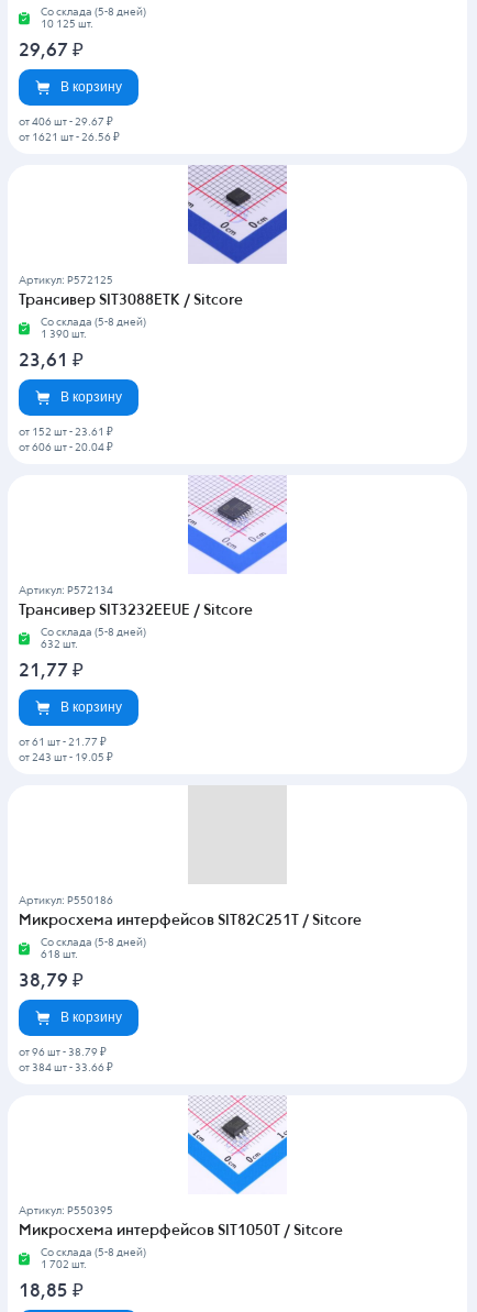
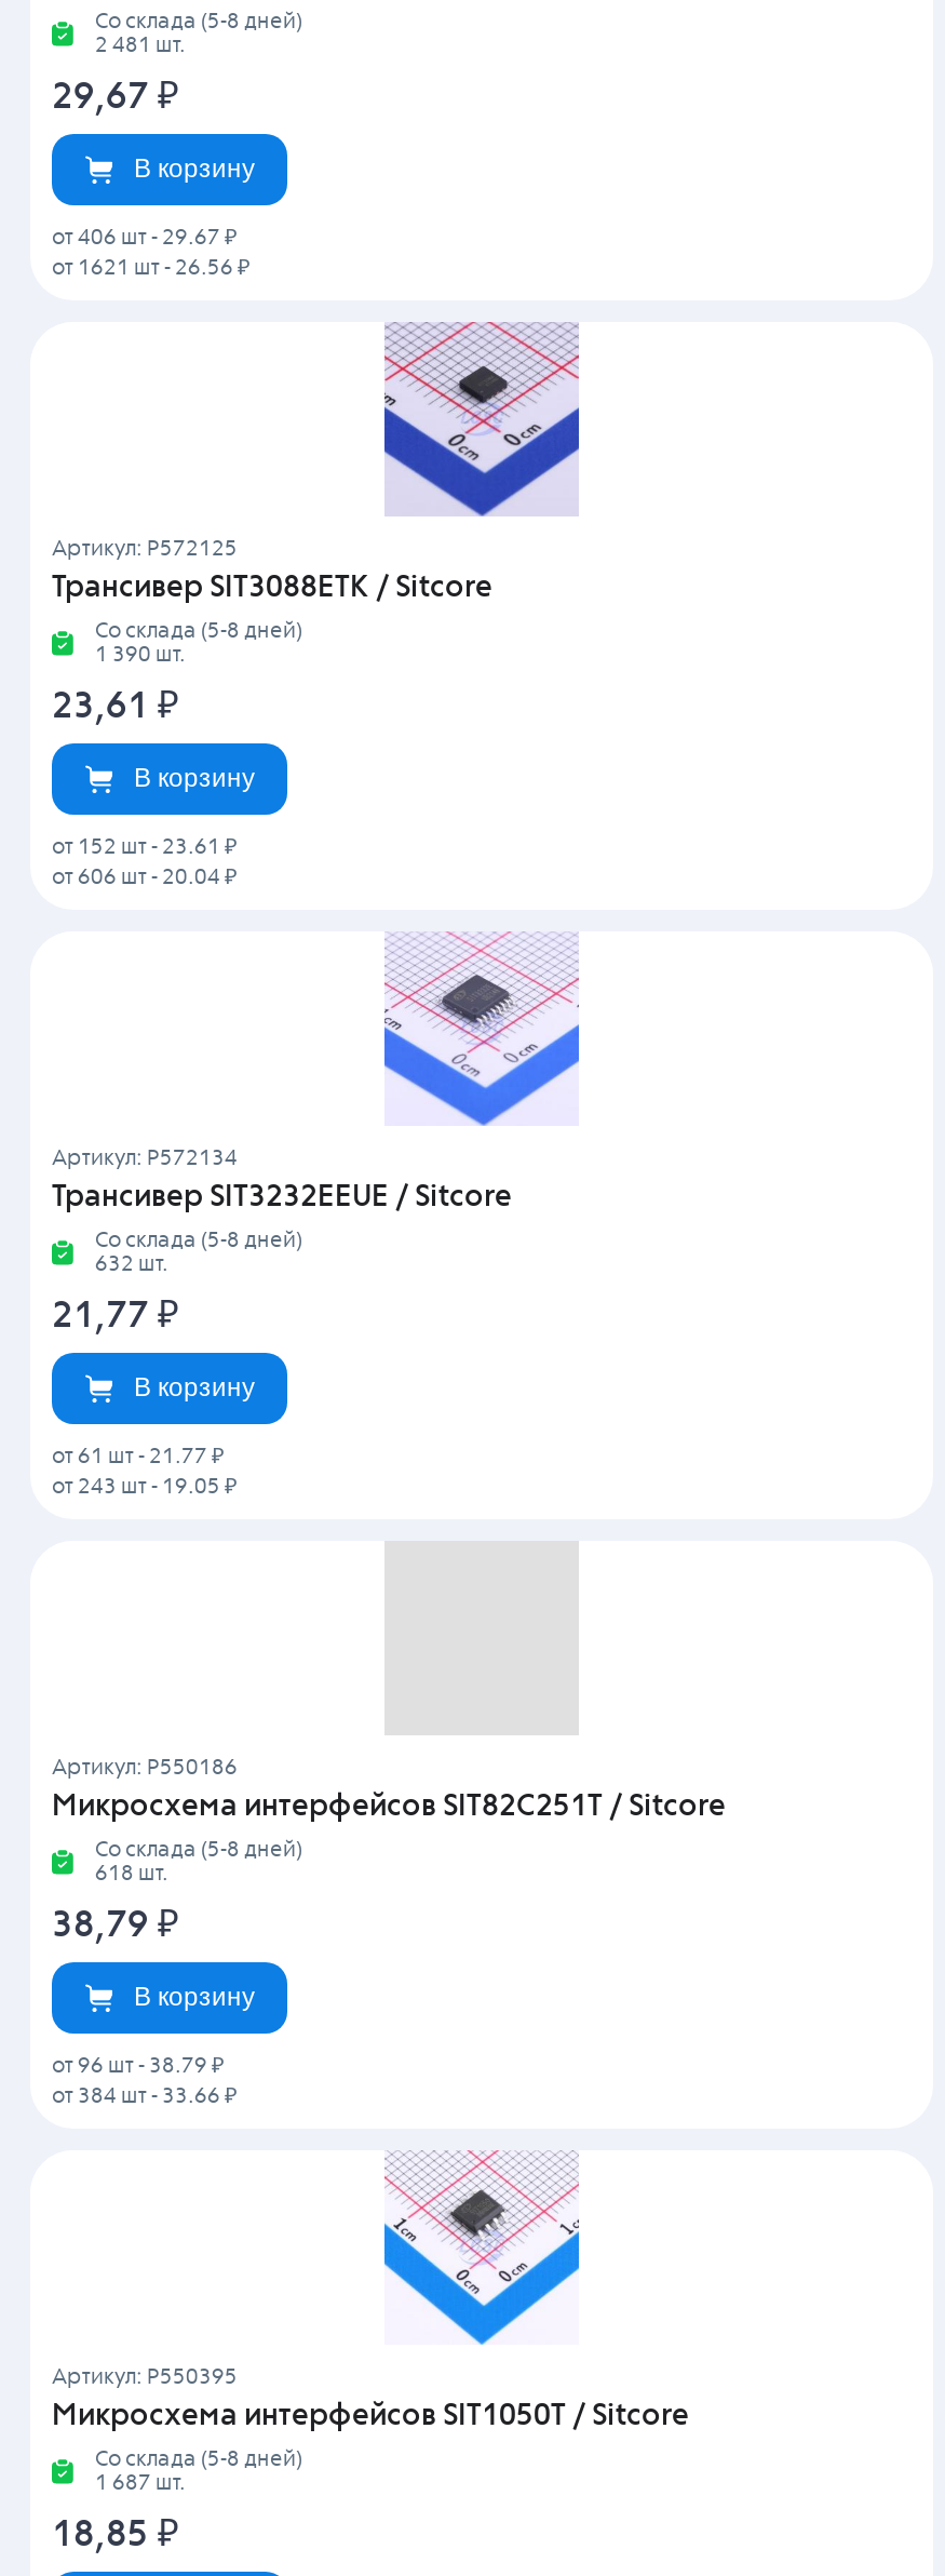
- 10 125 шт.
+ 2 481 шт.

- 1 702 шт.
+ 1 687 шт.
